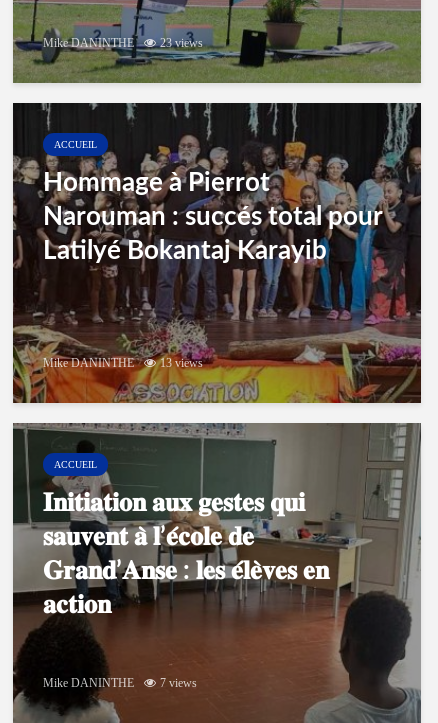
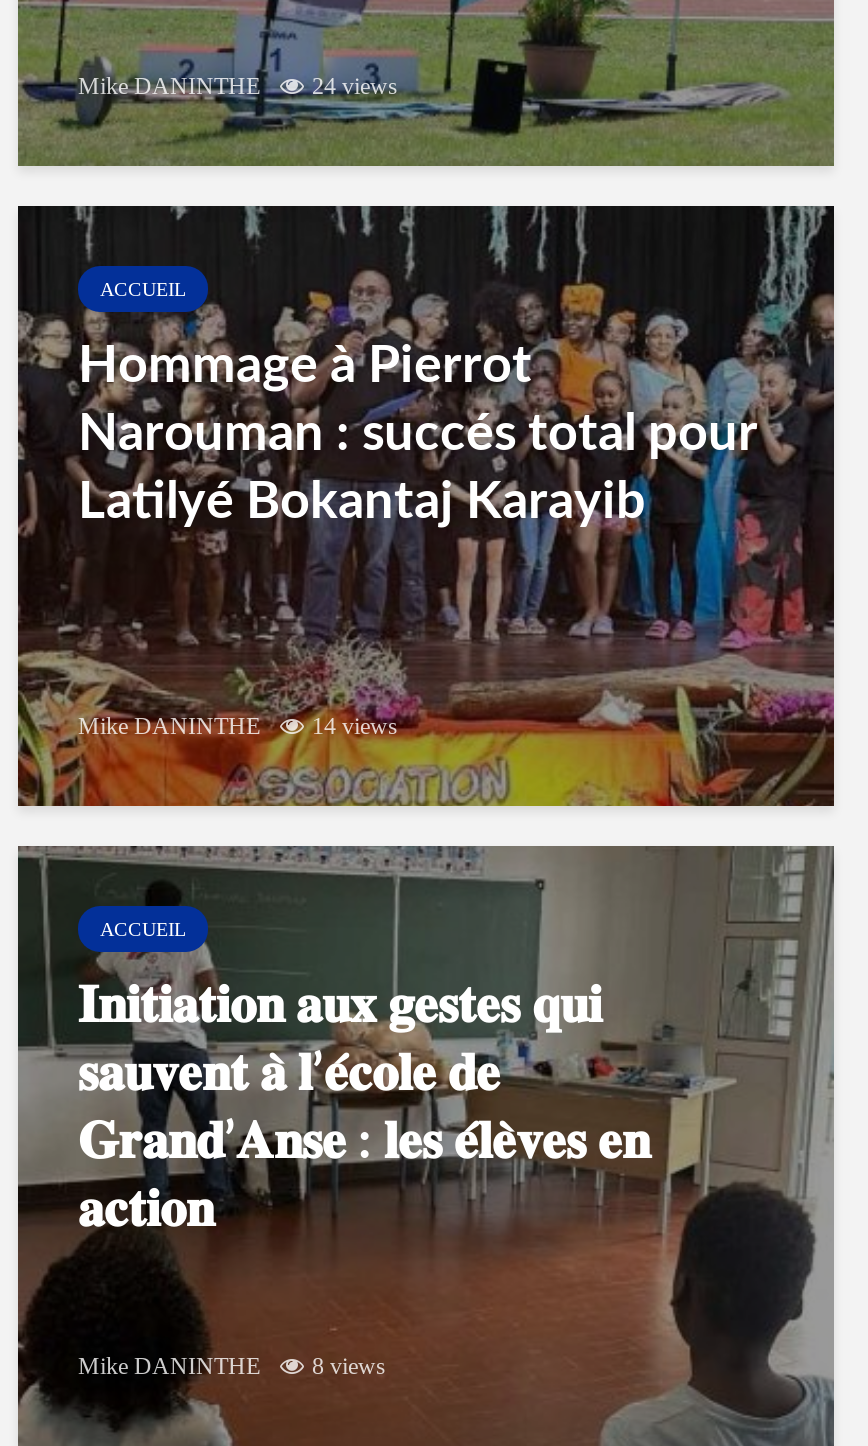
- Mike DANINTHE 23 views
+ Mike DANINTHE 24 views

- Mike DANINTHE 13 views
+ Mike DANINTHE 14 views

- Mike DANINTHE 7 views
+ Mike DANINTHE 8 views
